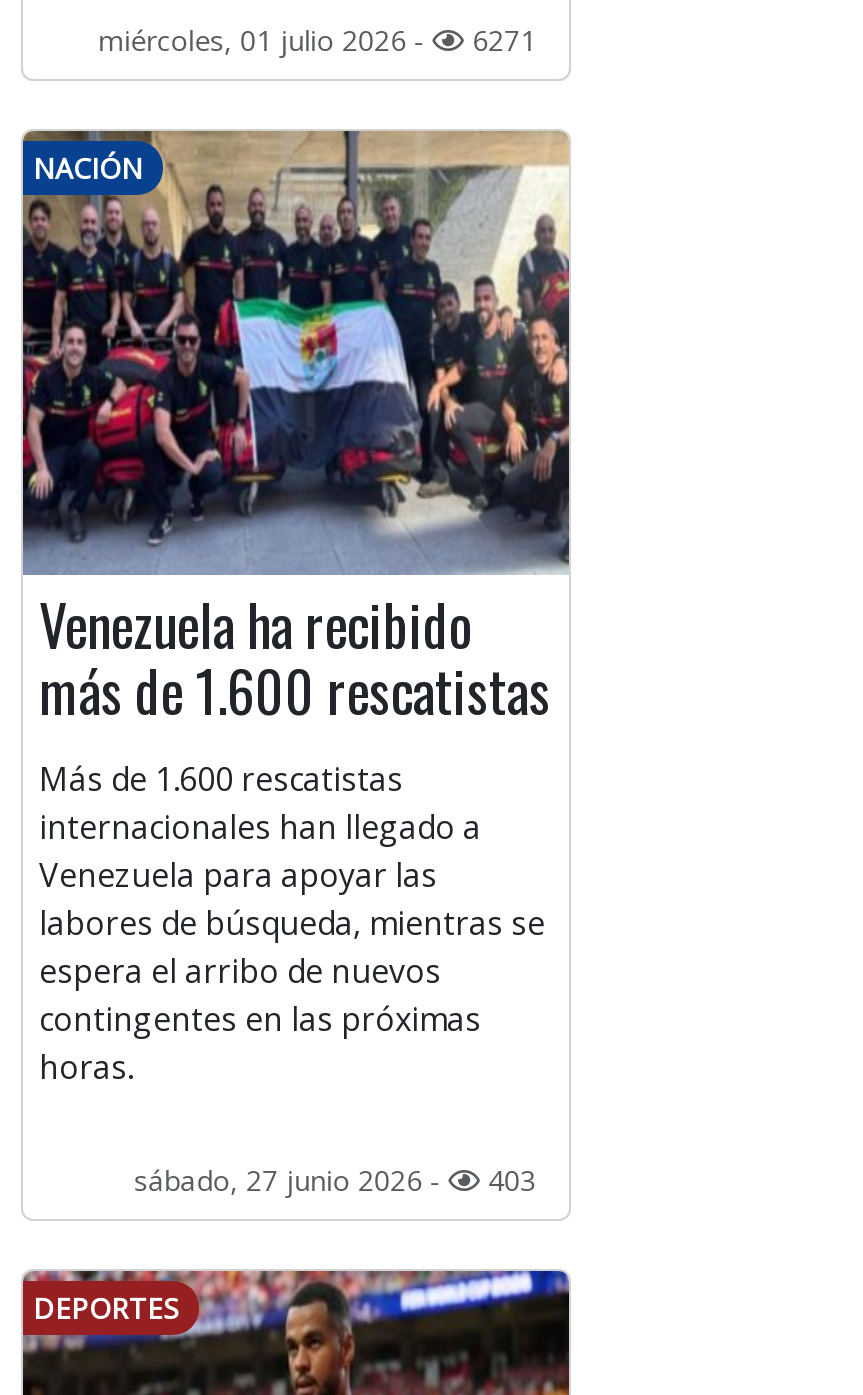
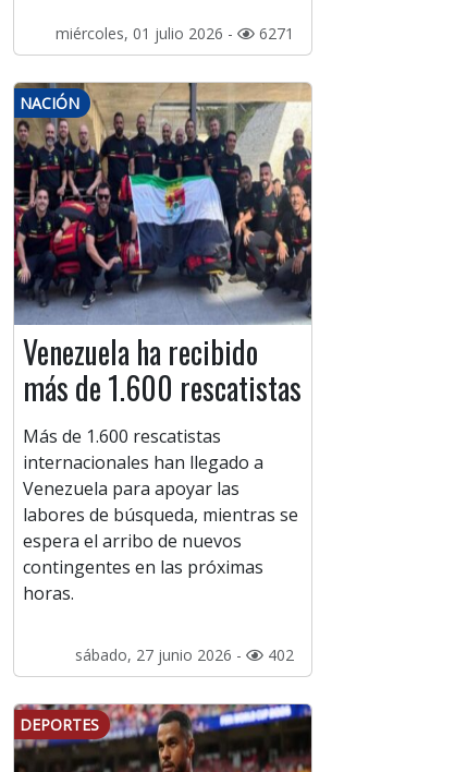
- sábado, 27 junio 2026 - 403
+ sábado, 27 junio 2026 - 402
